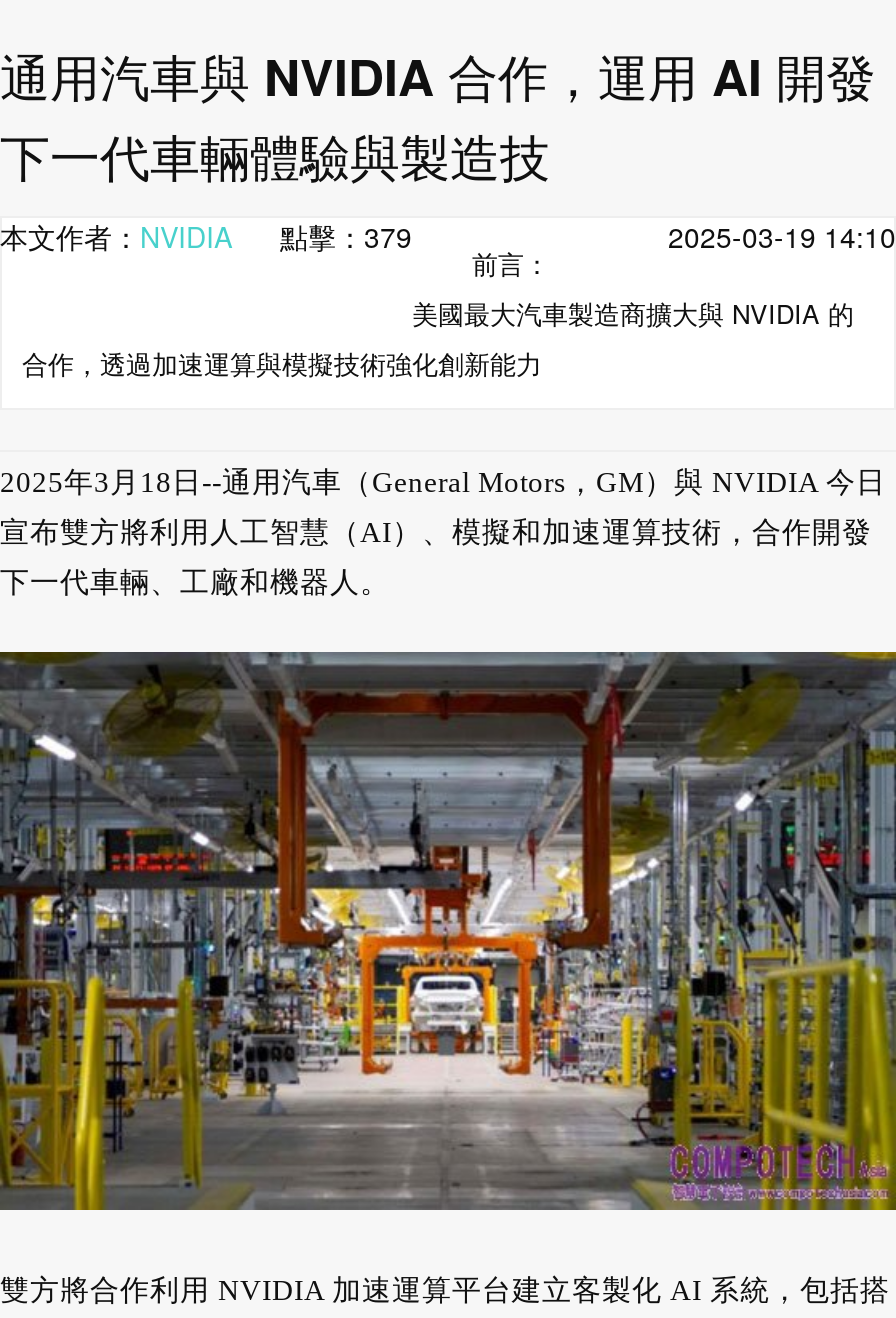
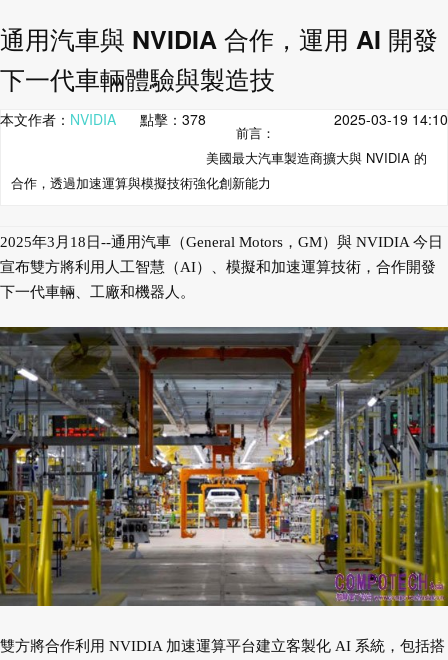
- 本文作者：NVIDIA點擊：379
+ 本文作者：NVIDIA點擊：378
